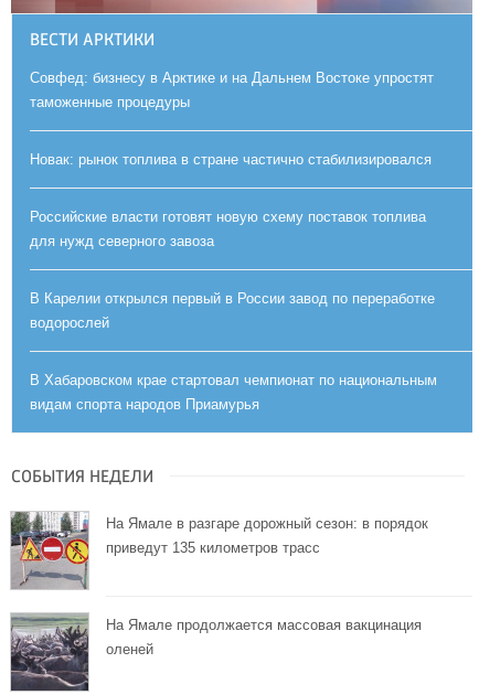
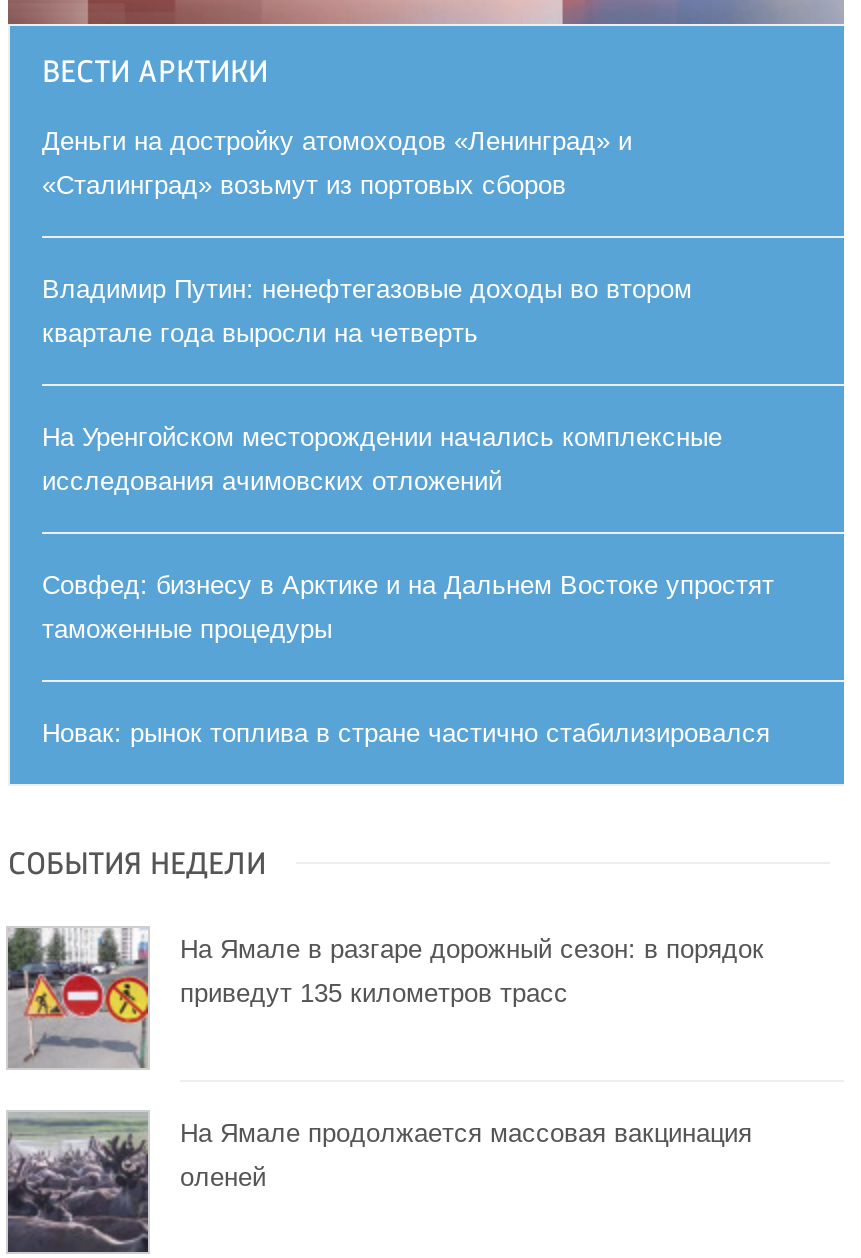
+ Деньги на достройку атомоходов «Ленинград» и
+ «Сталинград» возьмут из портовых сборов
+ Владимир Путин: ненефтегазовые доходы во втором
+ квартале года выросли на четверть
+ На Уренгойском месторождении начались комплексные
+ исследования ачимовских отложений

moved down: Совфед: бизнесу в Арктике и на Дальнем Востоке упростят | таможенные процедуры | Новак: рынок топлива в стране частично стабилизировался

- Российские власти готовят новую схему поставок топлива
- для нужд северного завоза
- В Карелии открылся первый в России завод по переработке
- водорослей
- В Хабаровском крае стартовал чемпионат по национальным
- видам спорта народов Приамурья
